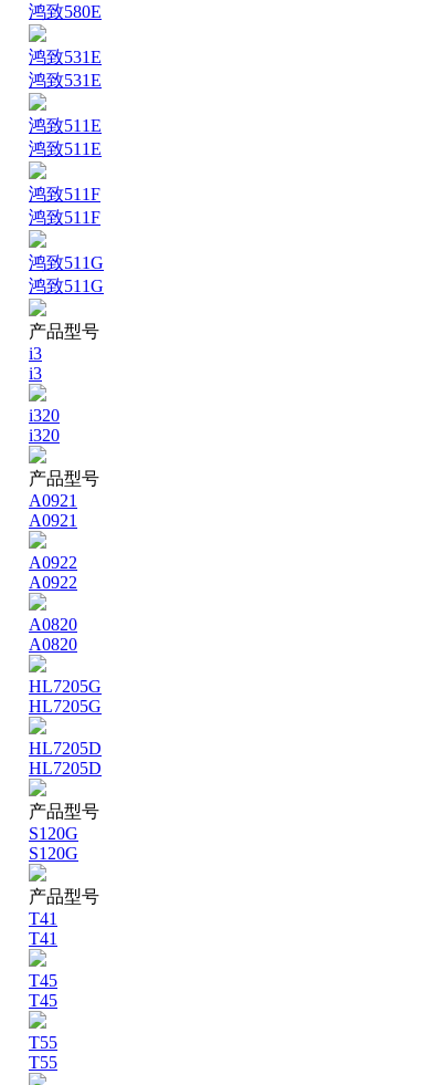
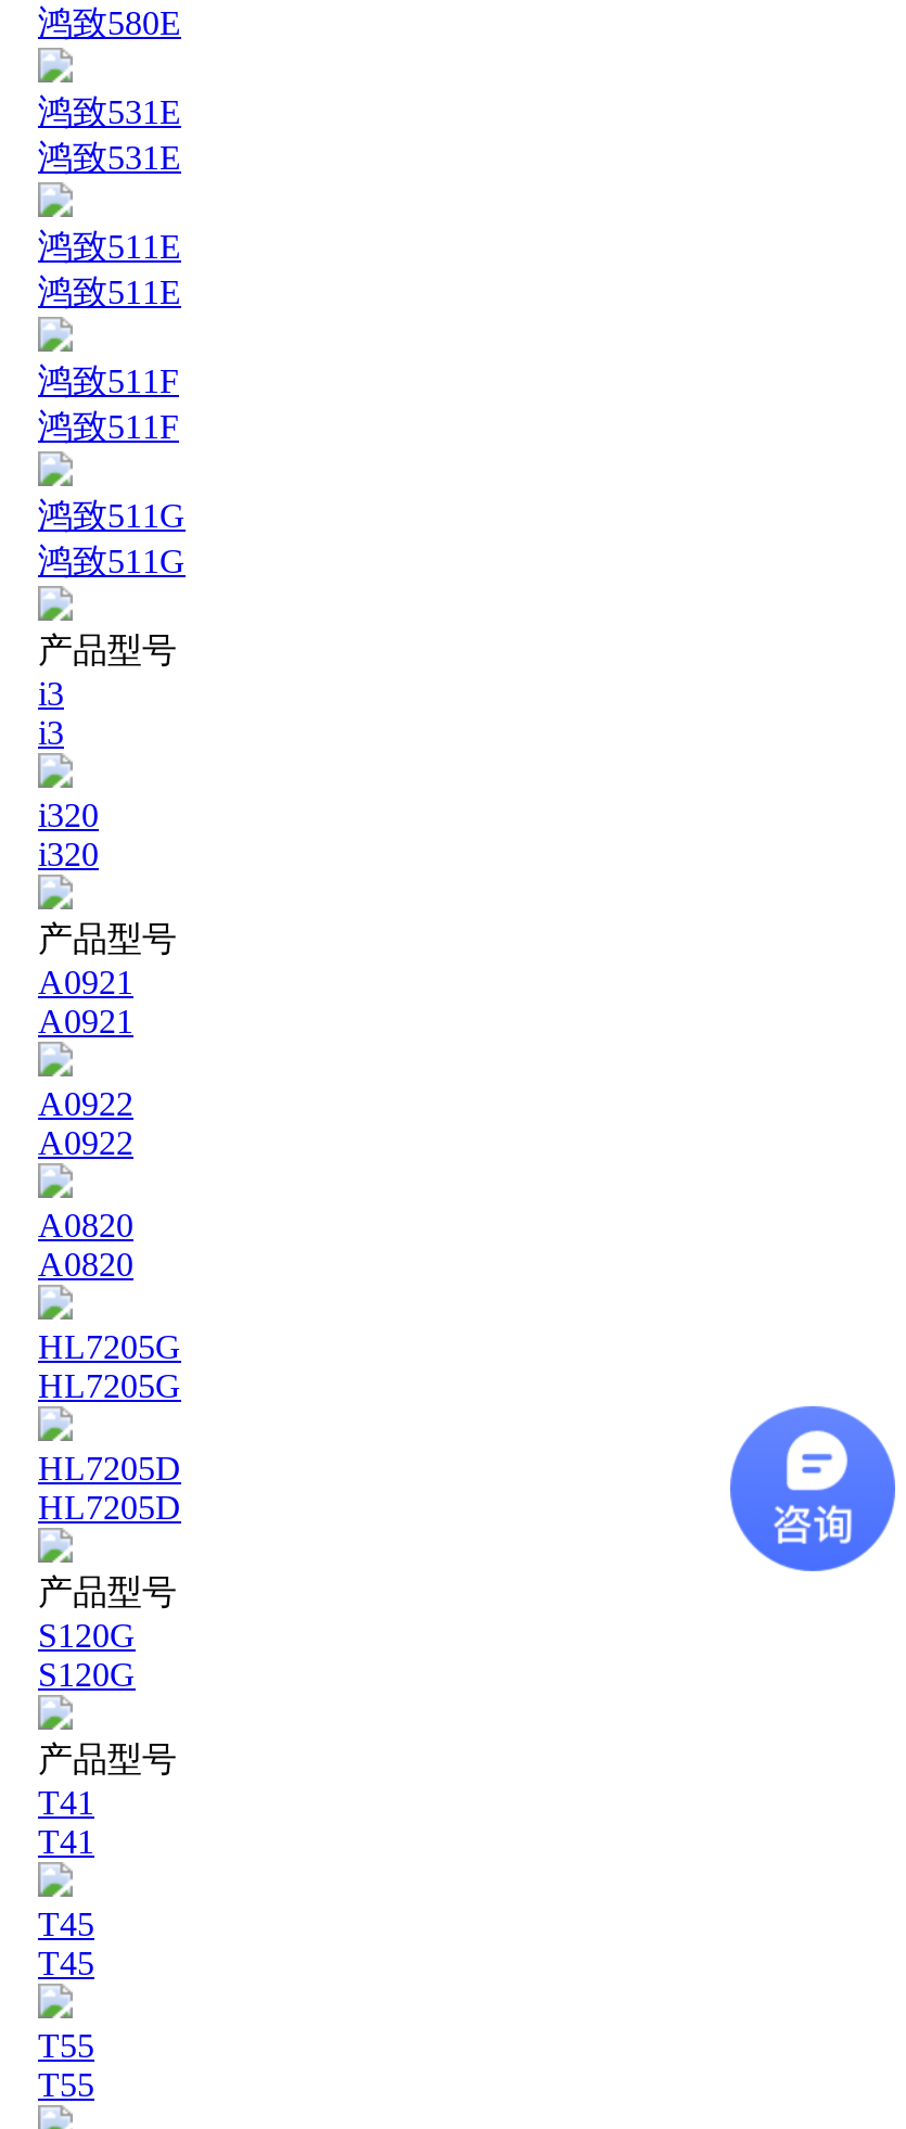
+ [image]
